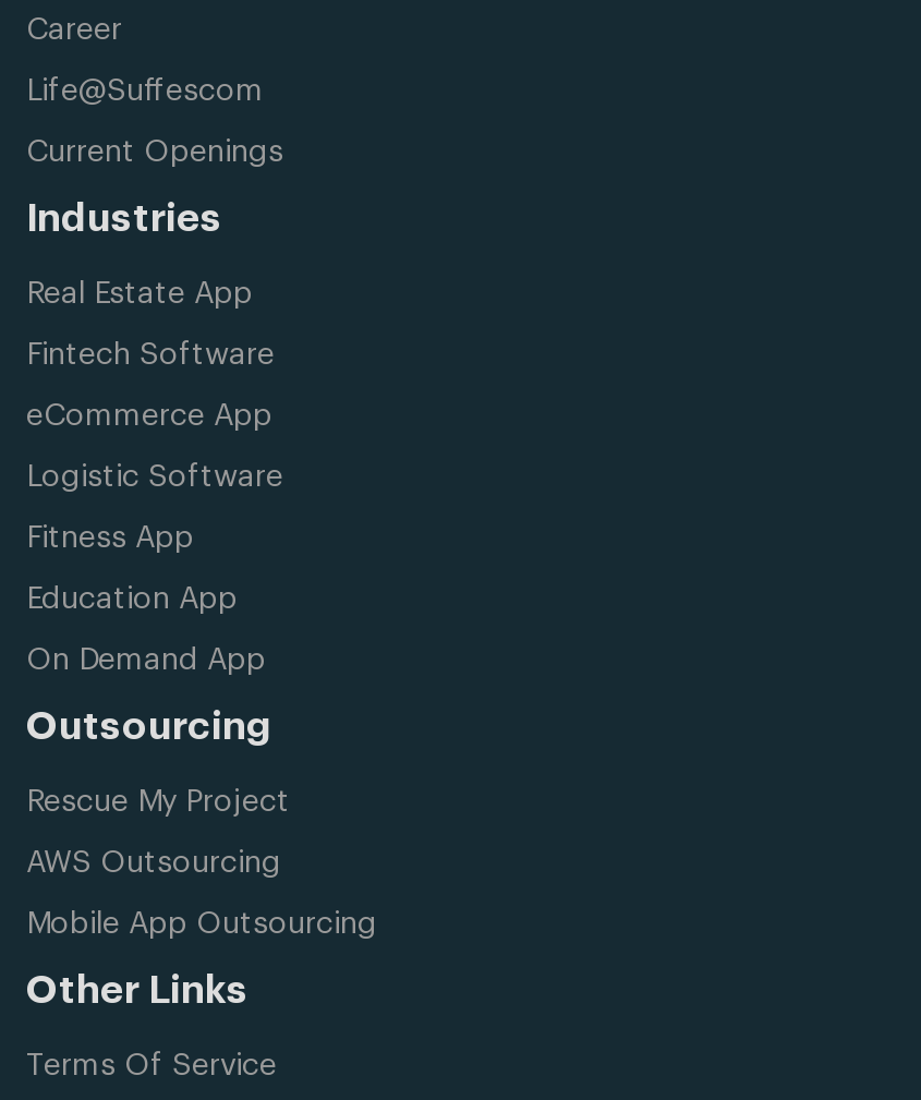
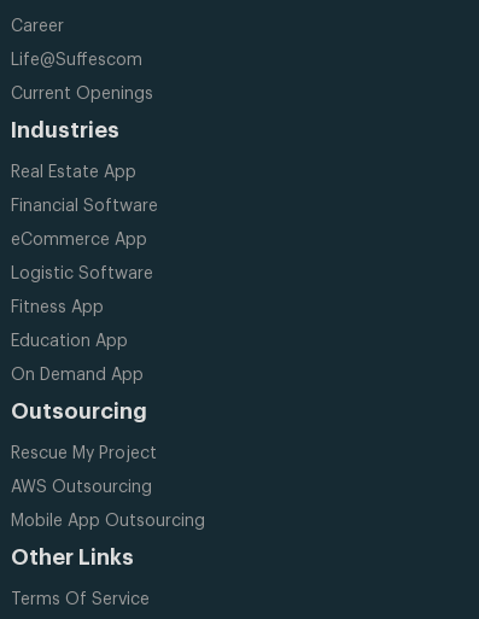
- Fintech Software
+ Financial Software
